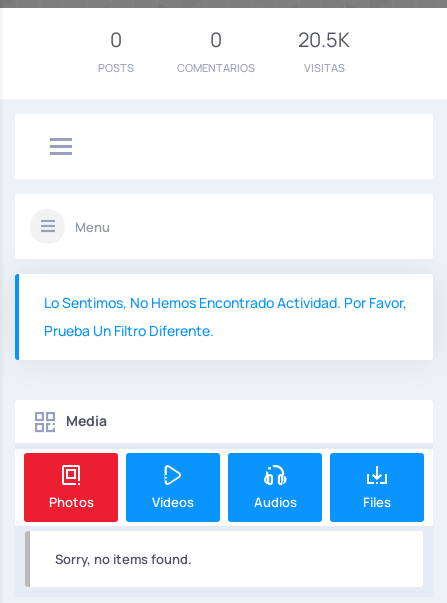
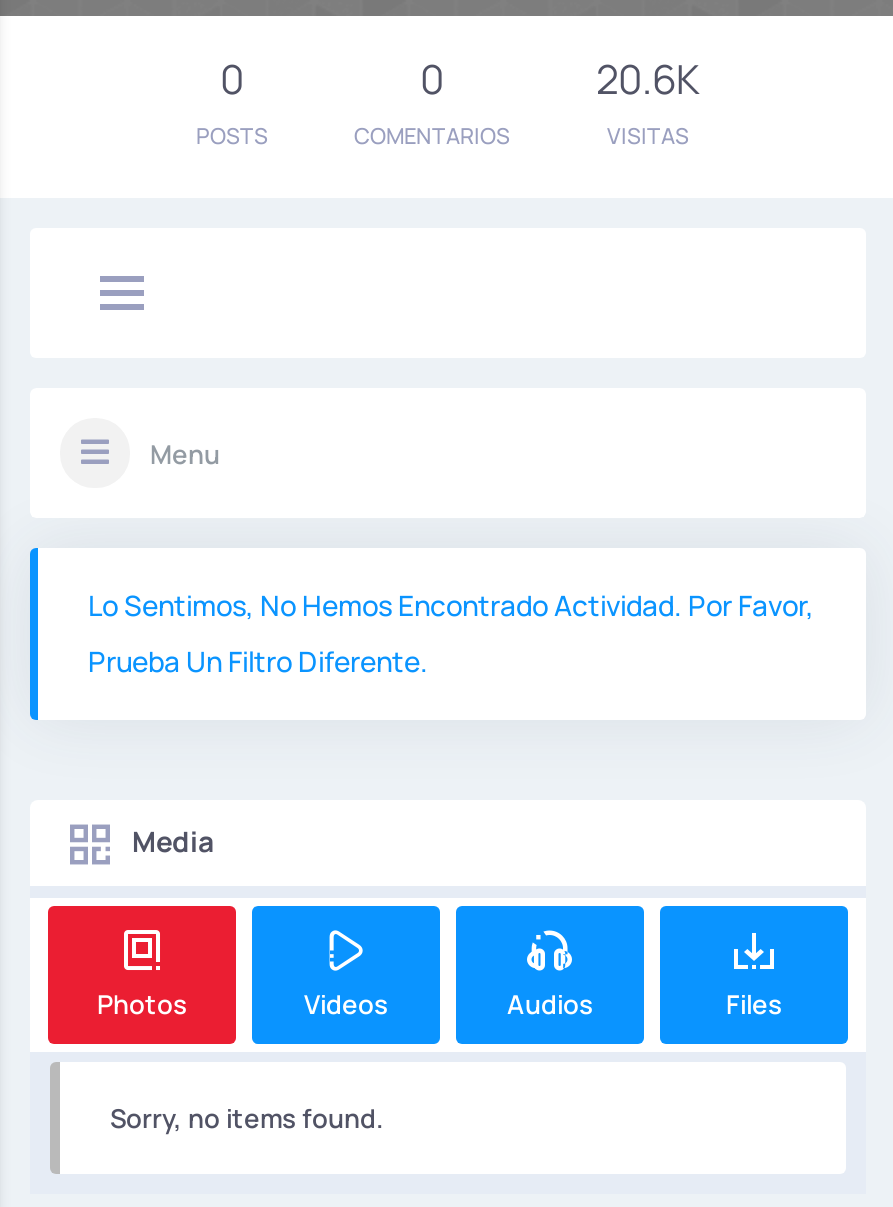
- 20.5K
+ 20.6K
